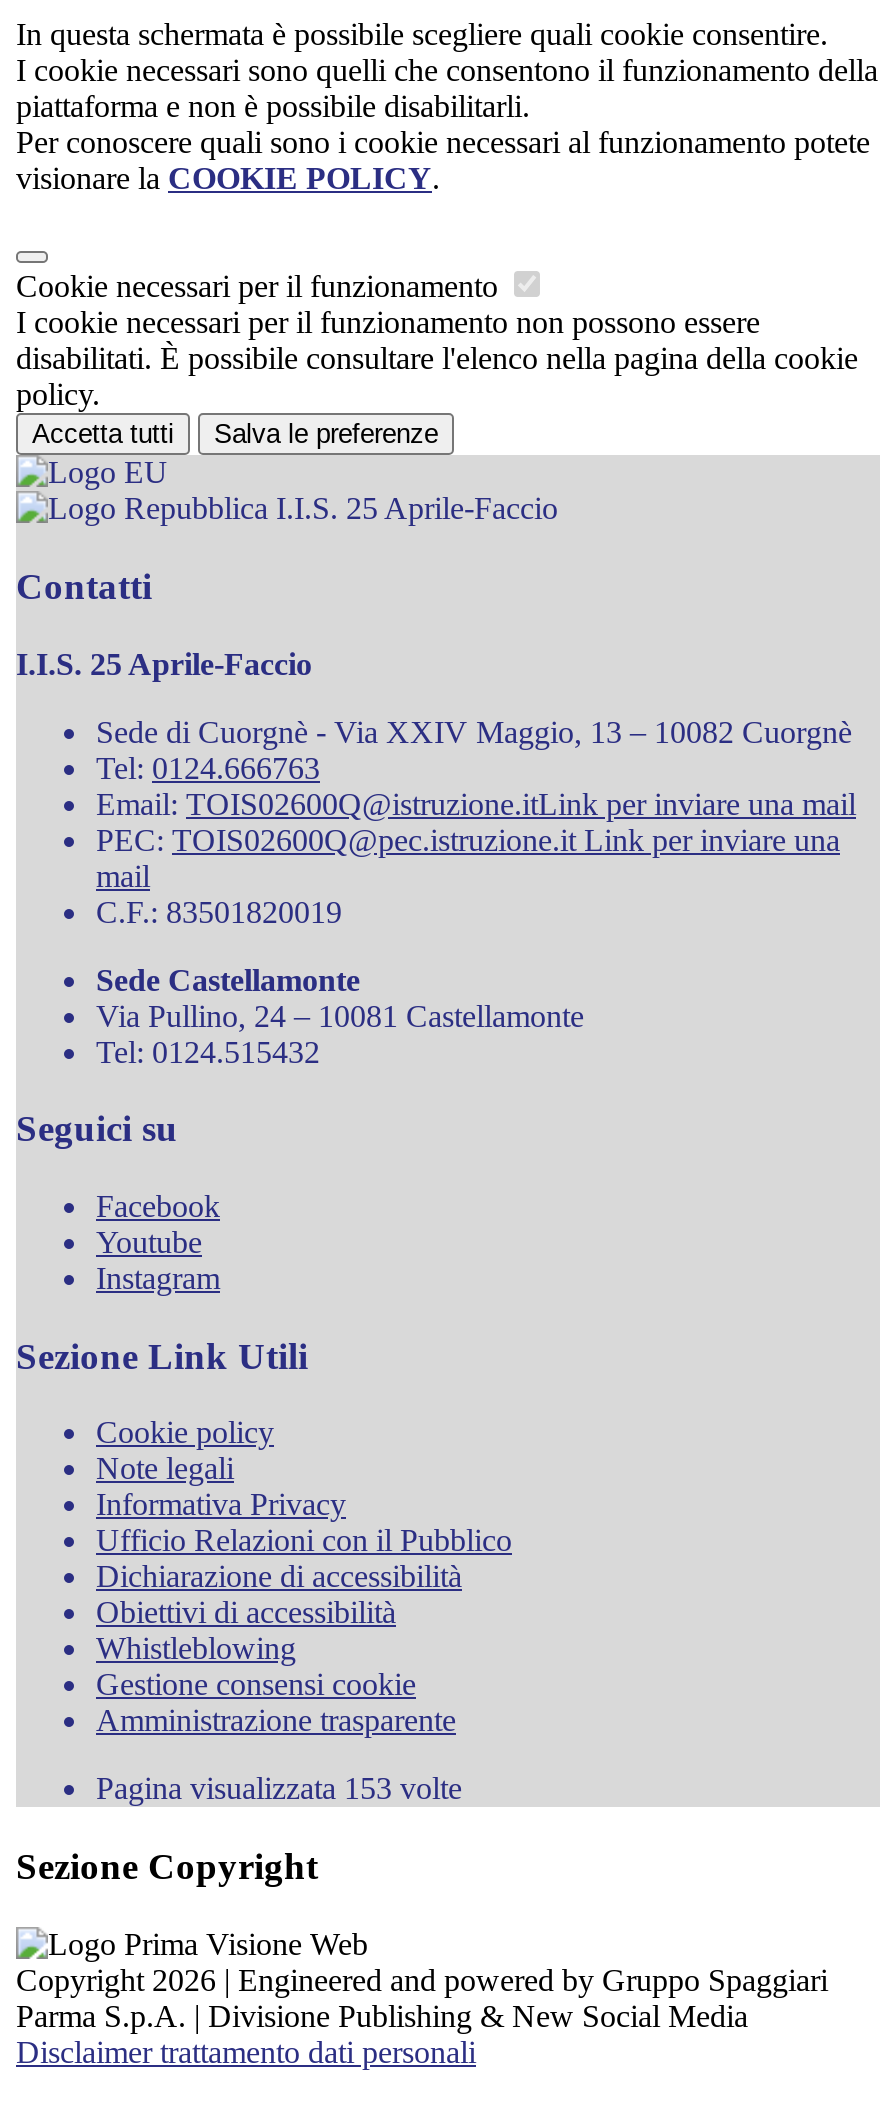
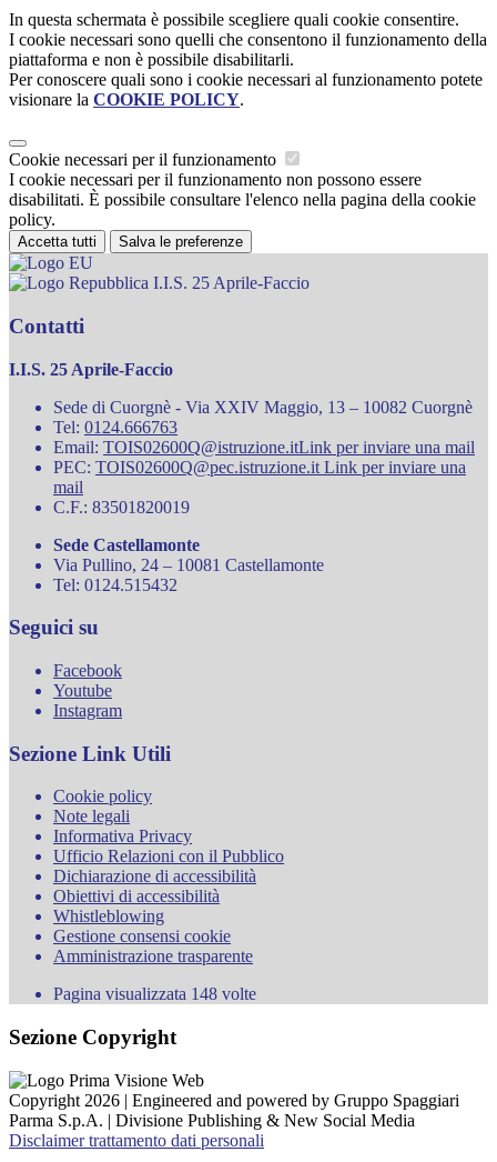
- Pagina visualizzata 153 volte
+ Pagina visualizzata 148 volte
